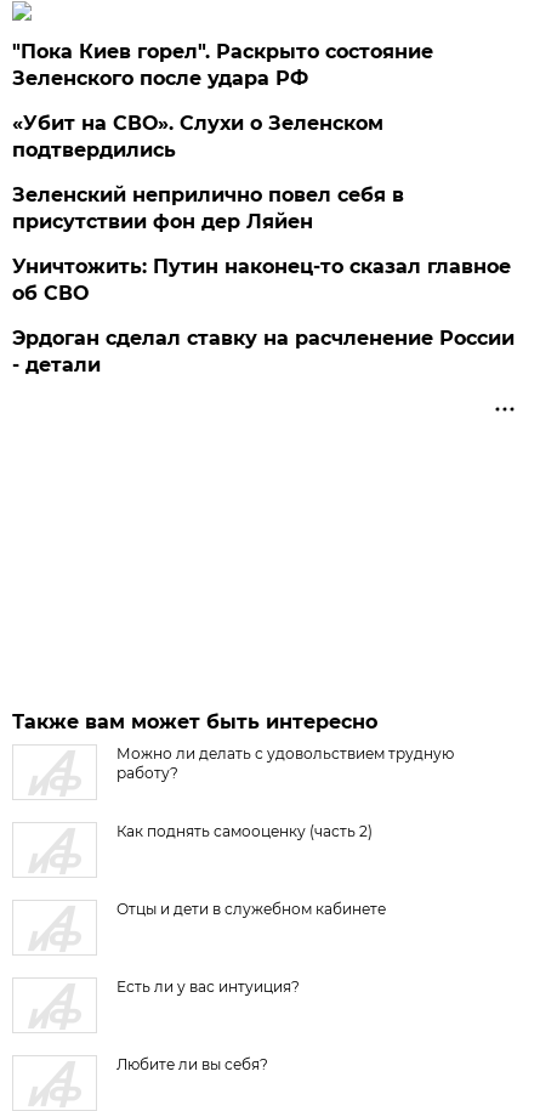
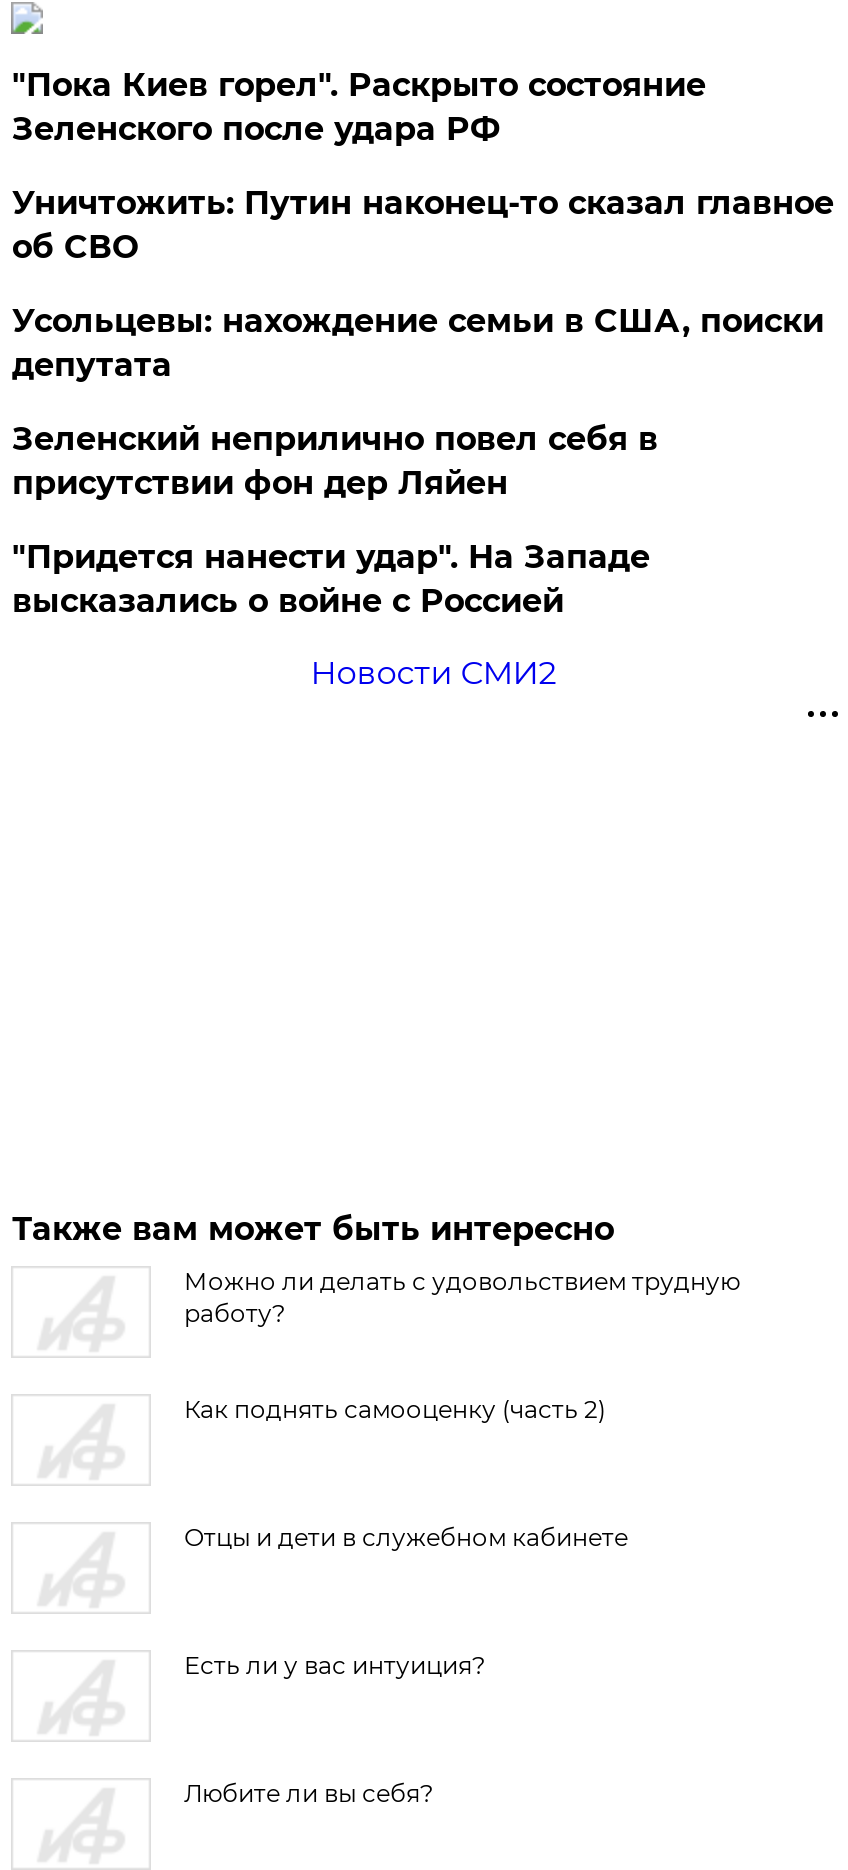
- «Убит на СВО». Слухи о Зеленском
- подтвердились
+ Усольцевы: нахождение семьи в США, поиски
+ депутата

moved down: Зеленский неприлично повел cебя в | присутствии фон дер Ляйен

+ "Придется нанести удар". На Западе
+ высказались о войне с Россией

moved up: Уничтожить: Путин наконец-то сказал главное | об СВО

- Эрдоган сделал ставку на расчленение России
- - детали
+ Новости СМИ2
